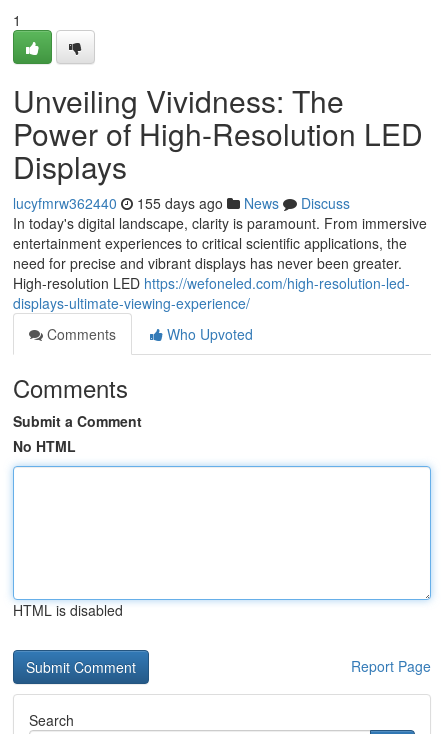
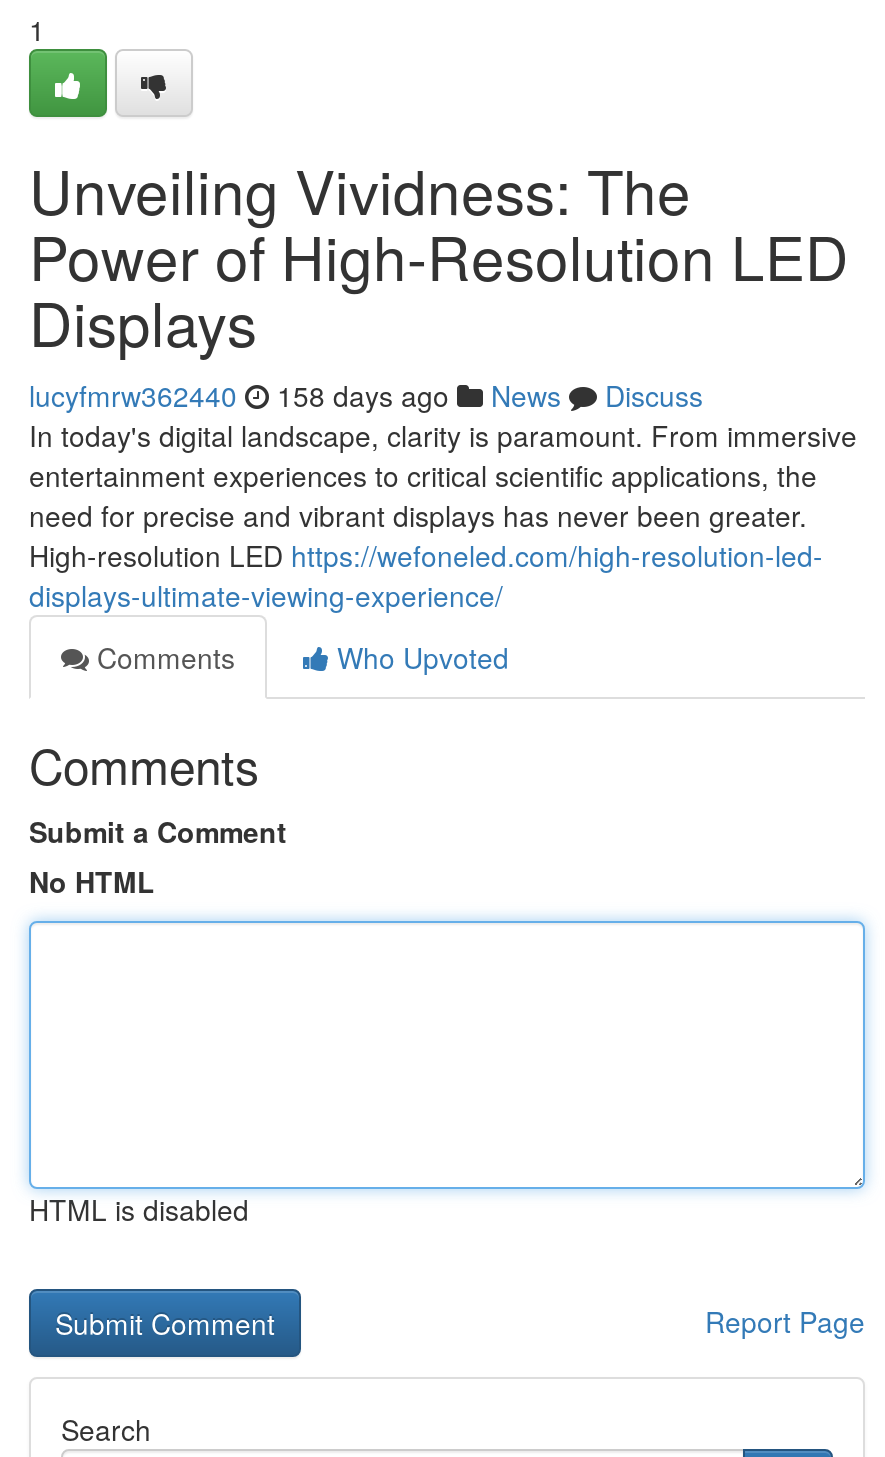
- lucyfmrw362440 155 days ago News Discuss
+ lucyfmrw362440 158 days ago News Discuss
